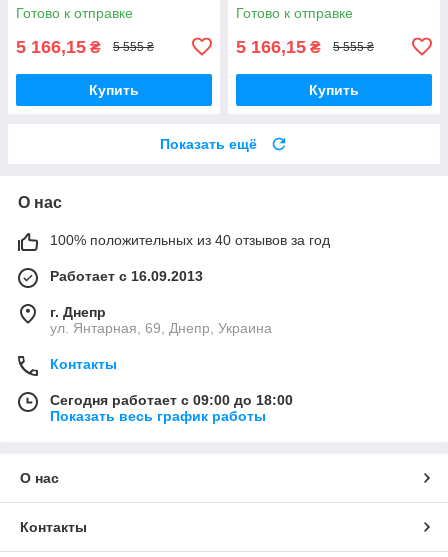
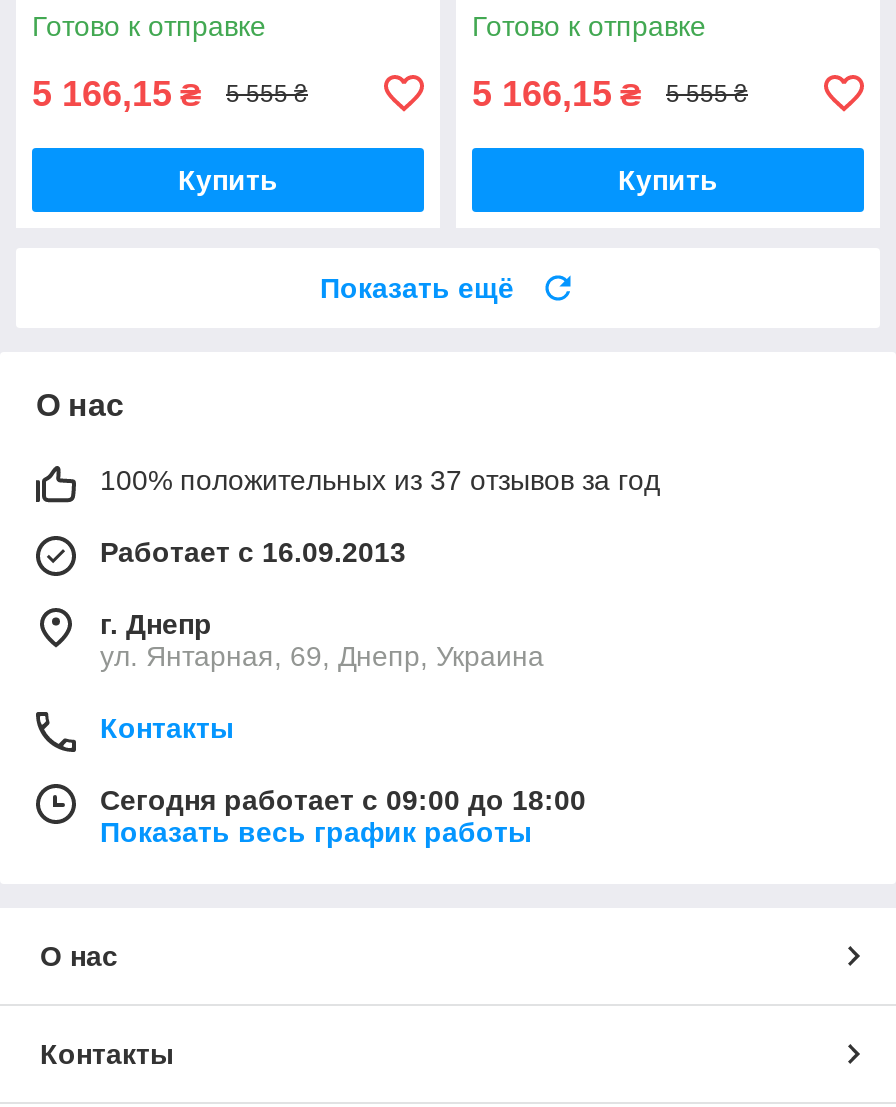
- 100% положительных из 40 отзывов за год
+ 100% положительных из 37 отзывов за год
